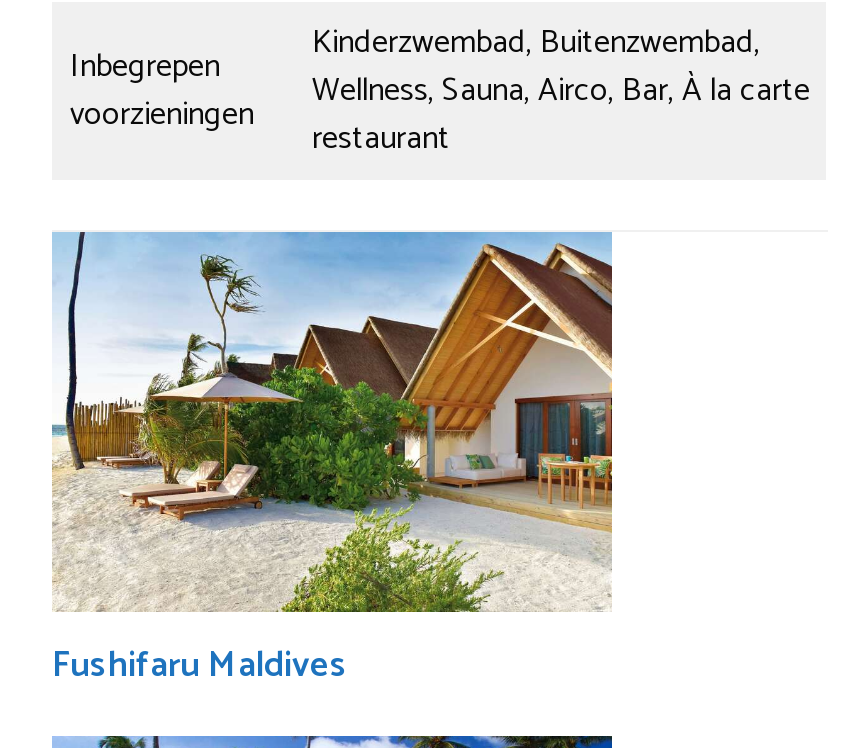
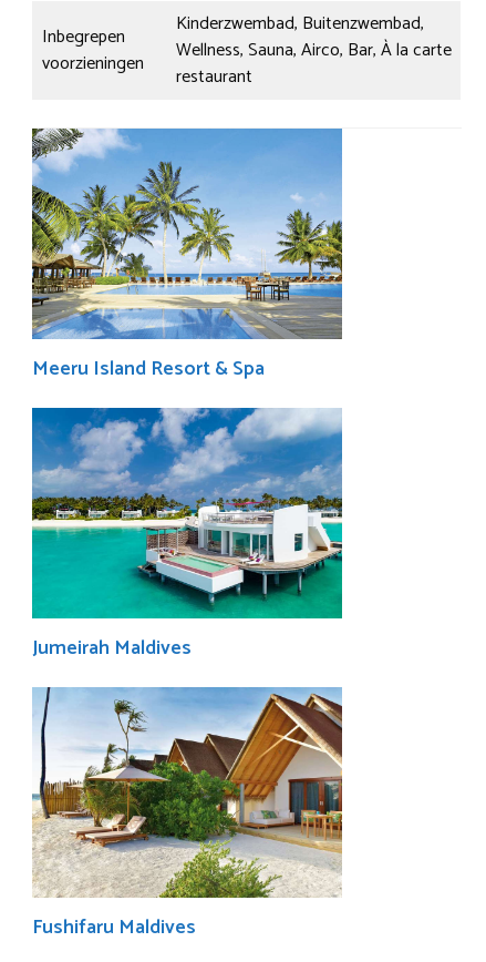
+ [image]
+ Meeru Island Resort & Spa

+ [image]
+ Jumeirah Maldives
